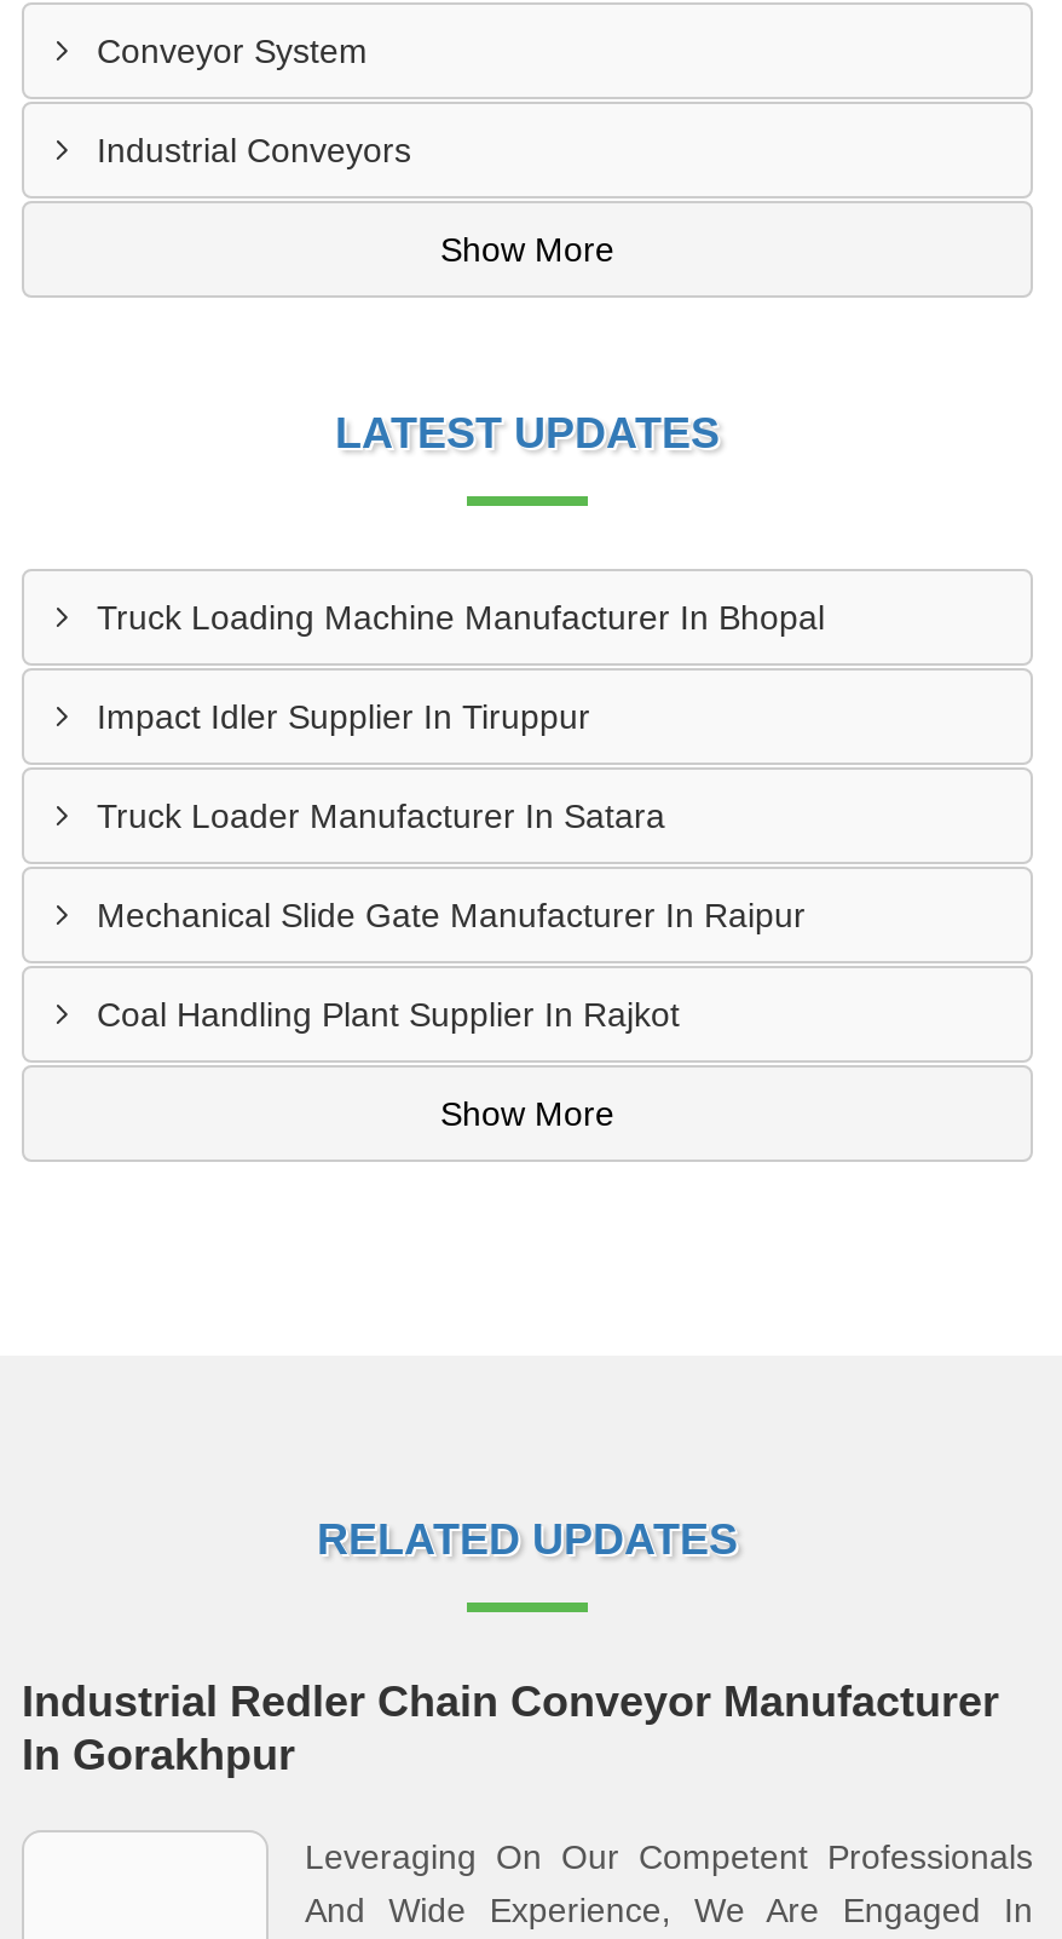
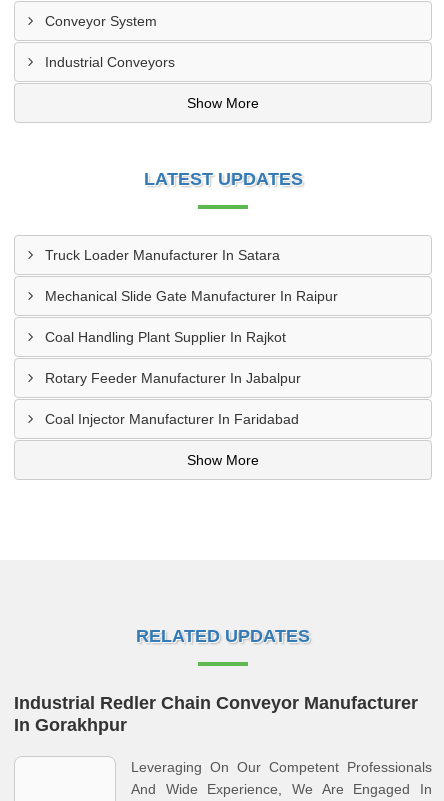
- Truck Loading Machine Manufacturer In Bhopal
- Impact Idler Supplier In Tiruppur

moved up: Truck Loader Manufacturer In Satara | Mechanical Slide Gate Manufacturer In Raipur | Coal Handling Plant Supplier In Rajkot

+ Rotary Feeder Manufacturer In Jabalpur
+ Coal Injector Manufacturer In Faridabad
